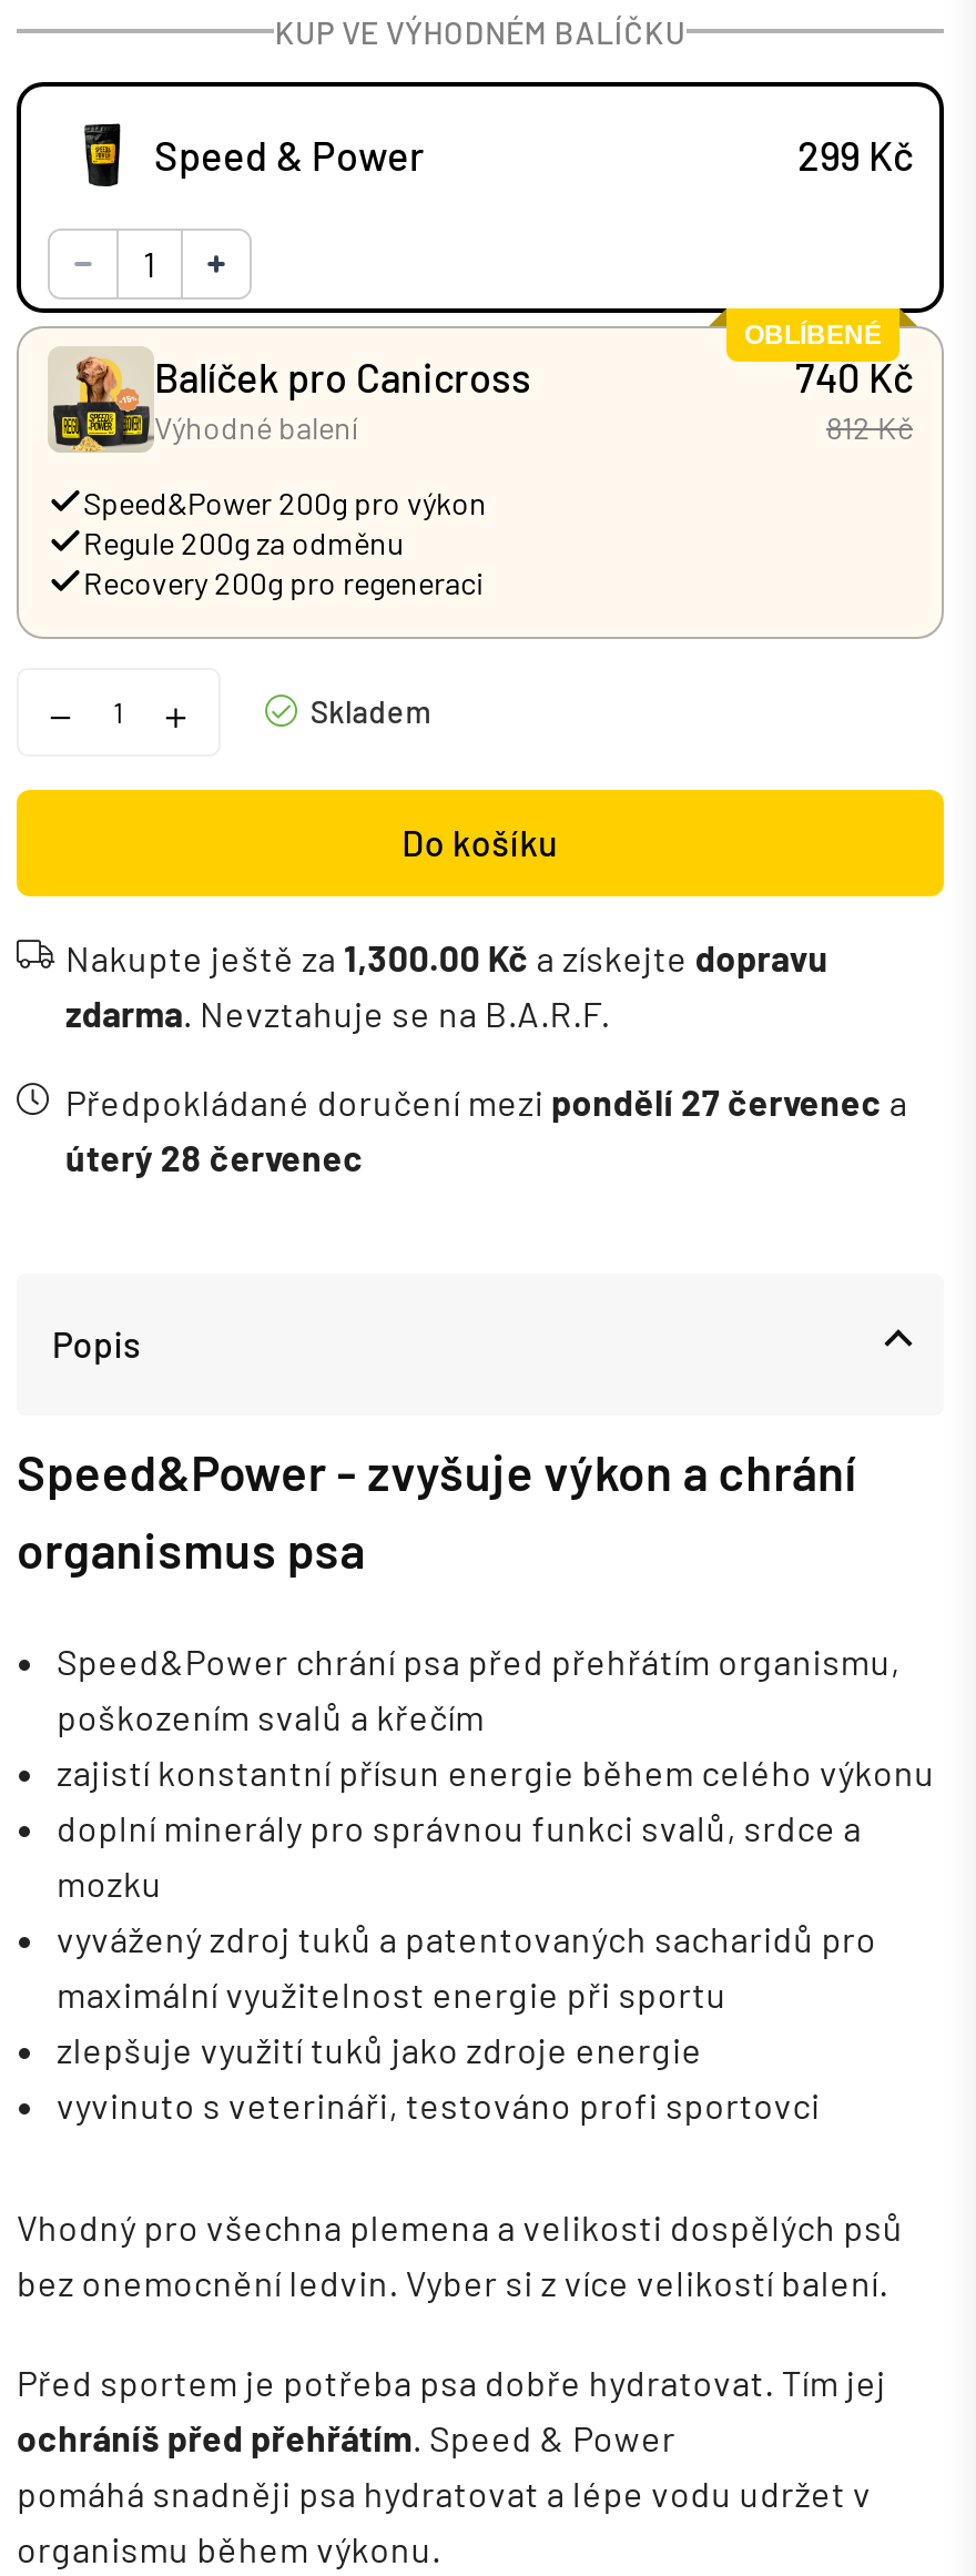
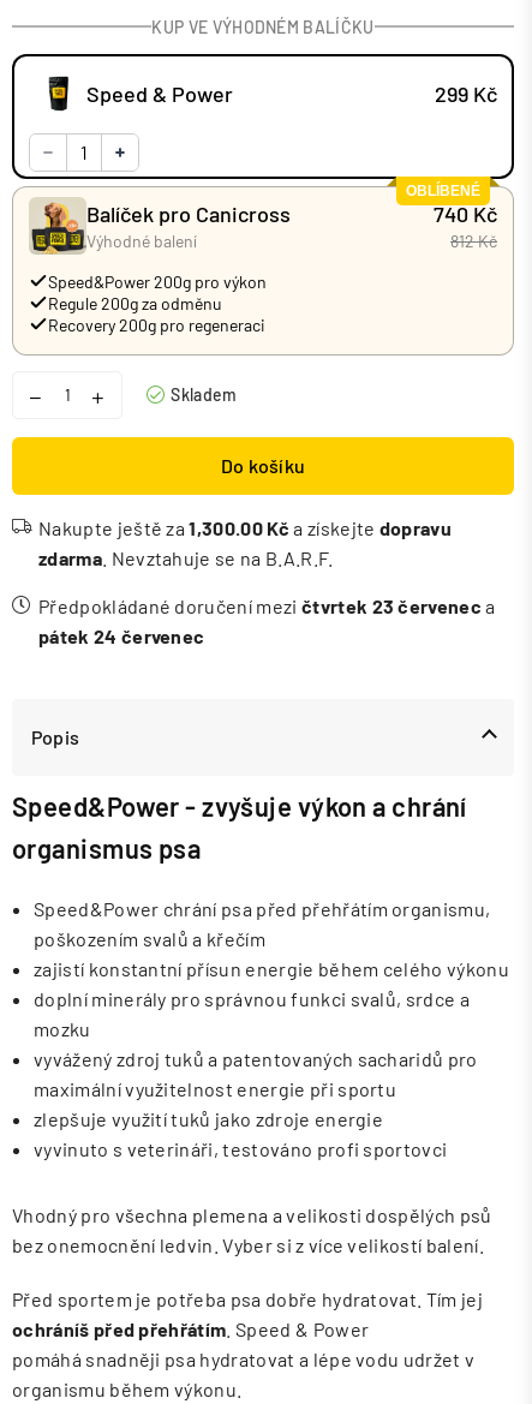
- Předpokládané doručení mezi pondělí 27 červenec a
+ Předpokládané doručení mezi čtvrtek 23 červenec a

- úterý 28 červenec
+ pátek 24 červenec
